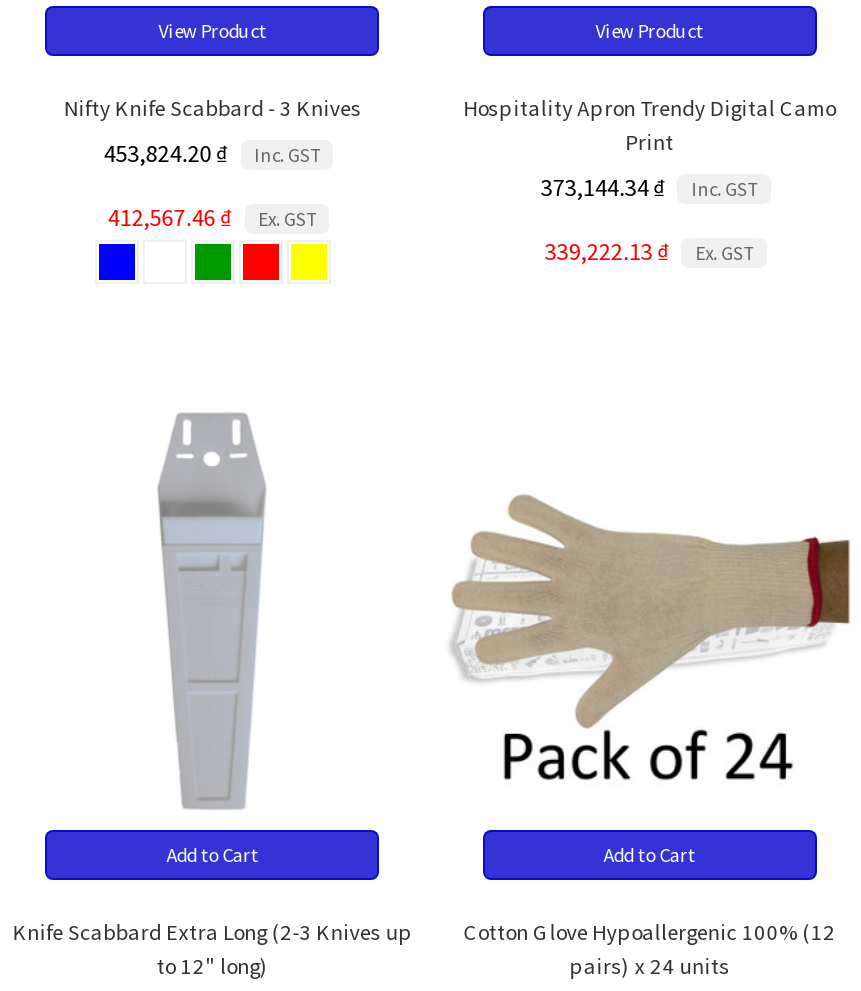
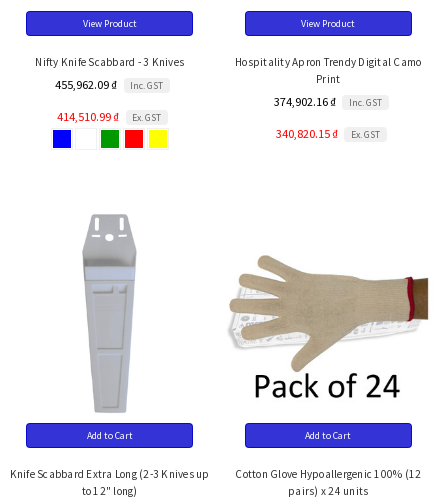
- 453,824.20 ₫ Inc. GST
+ 455,962.09 ₫ Inc. GST

- 373,144.34 ₫ Inc. GST
+ 374,902.16 ₫ Inc. GST

- 412,567.46 ₫ Ex. GST
+ 414,510.99 ₫ Ex. GST

- 339,222.13 ₫ Ex. GST
+ 340,820.15 ₫ Ex. GST
